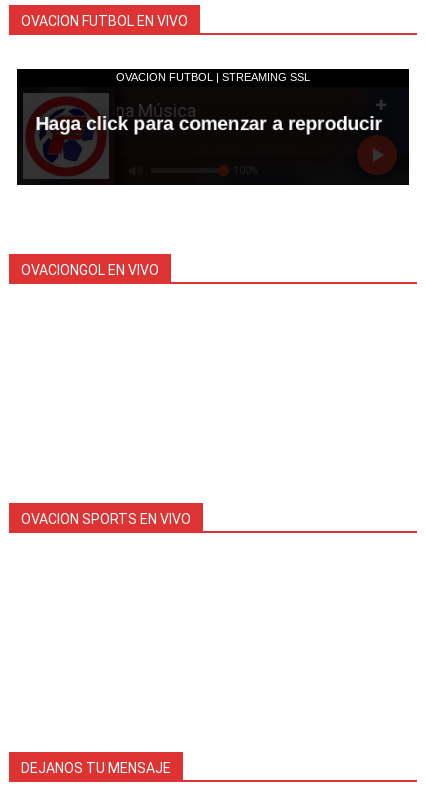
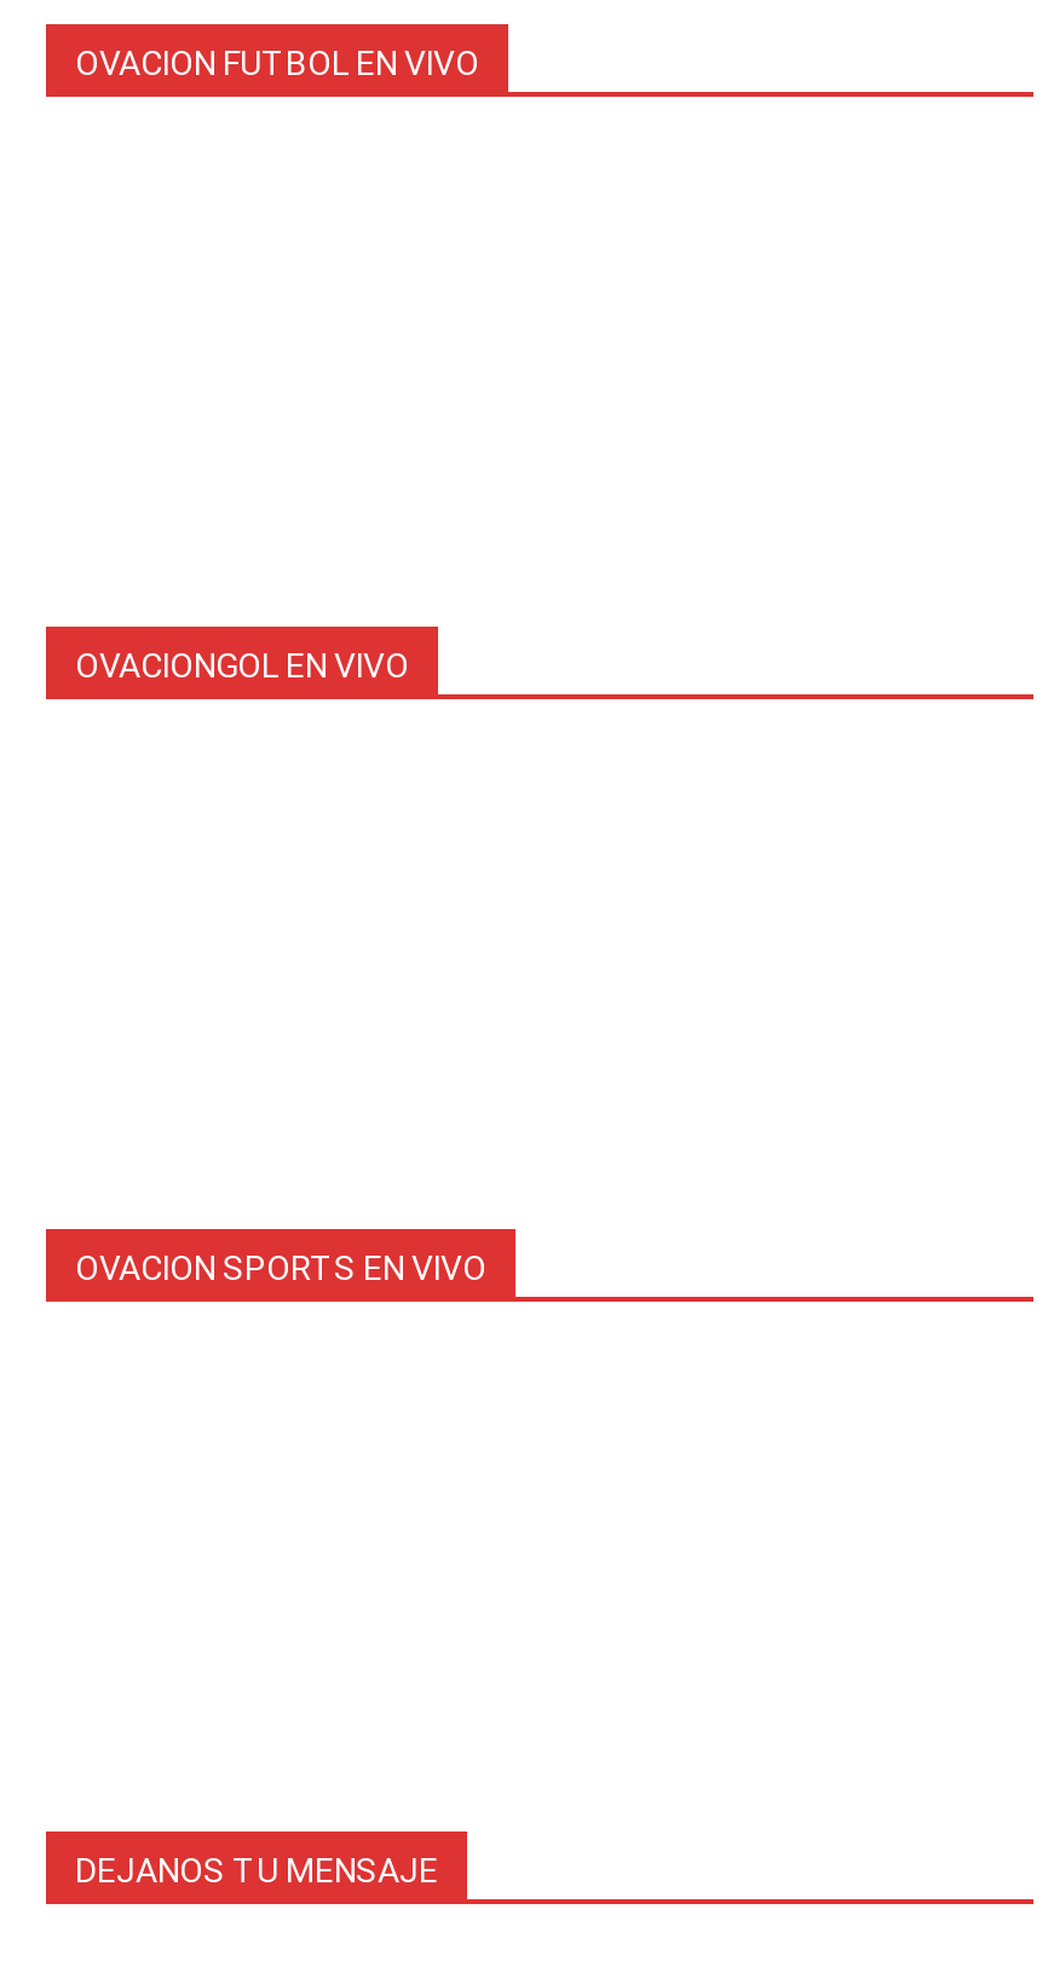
- [image]
